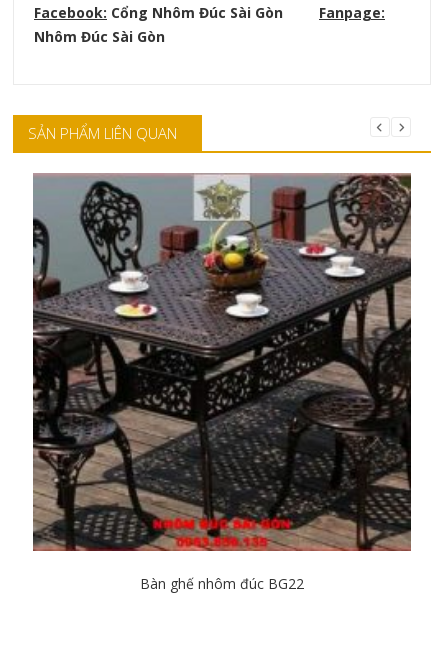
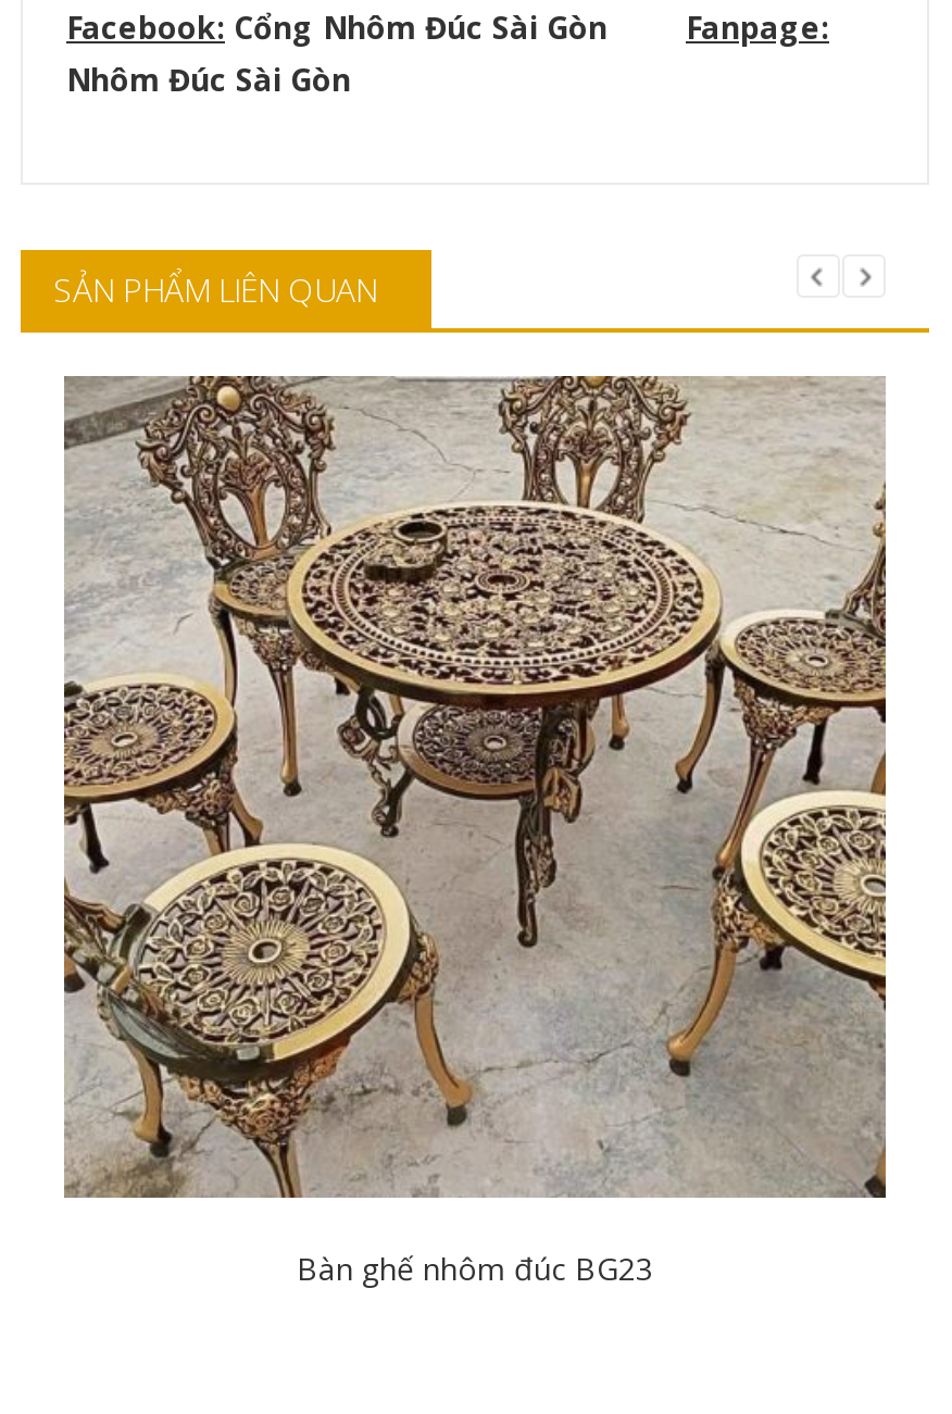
- [image]
- Bàn ghế nhôm đúc BG22
+ [image]
+ Bàn ghế nhôm đúc BG23
